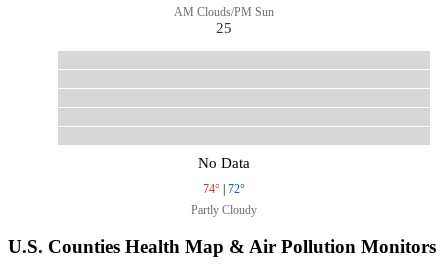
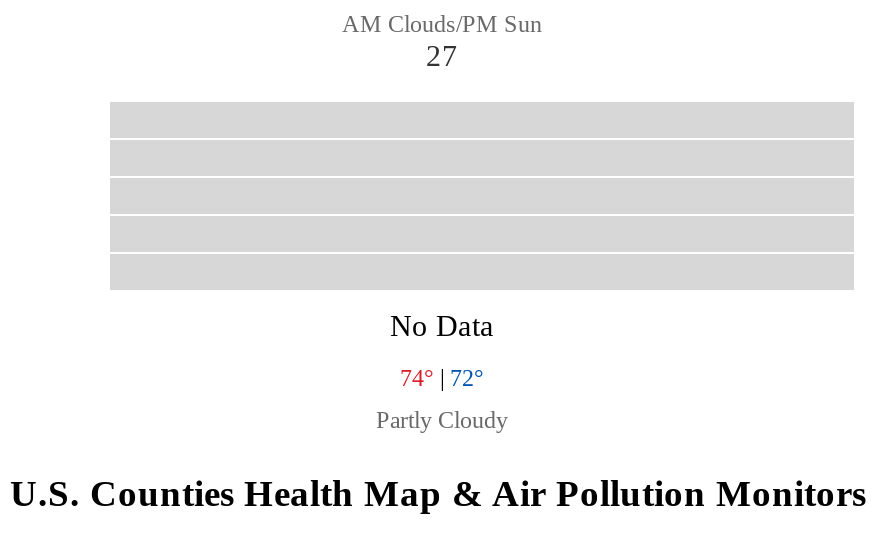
- 25
+ 27
